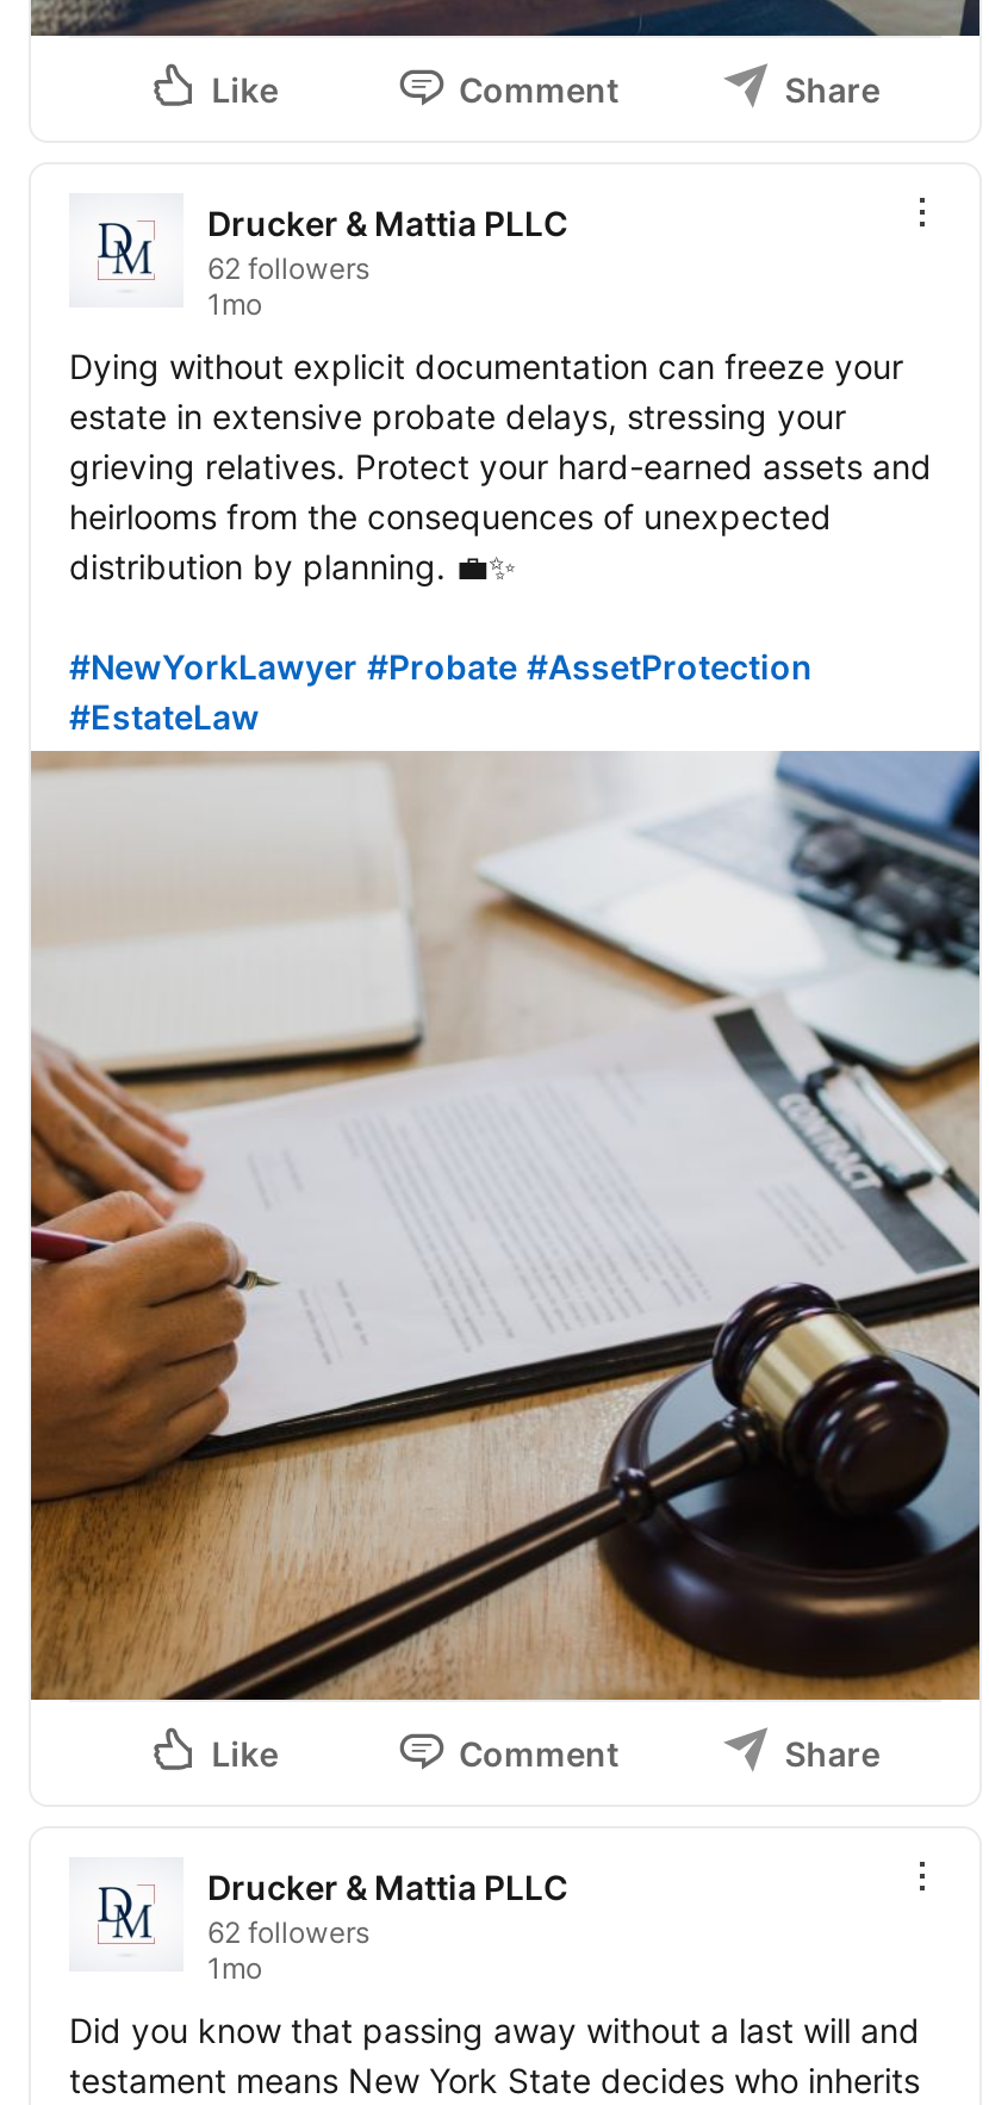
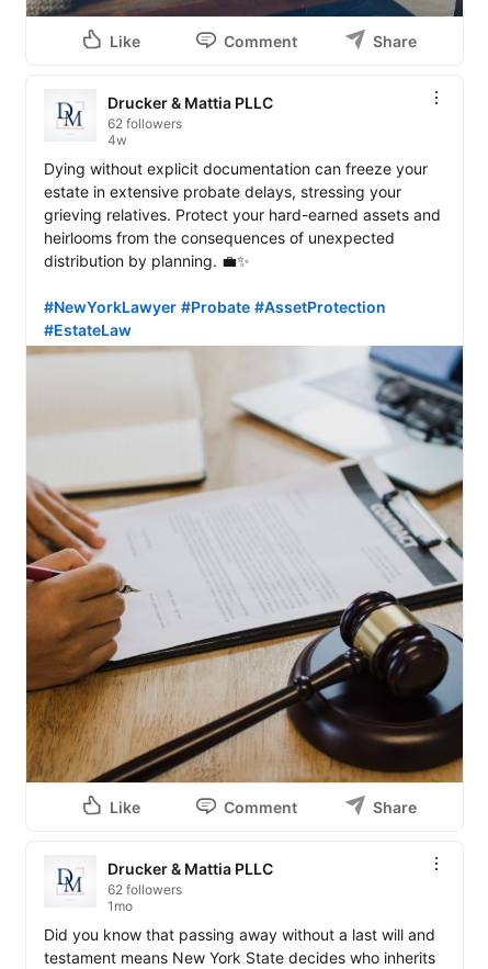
- 1mo
+ 4w
